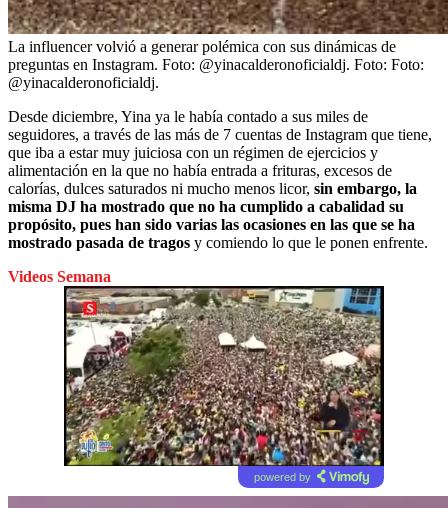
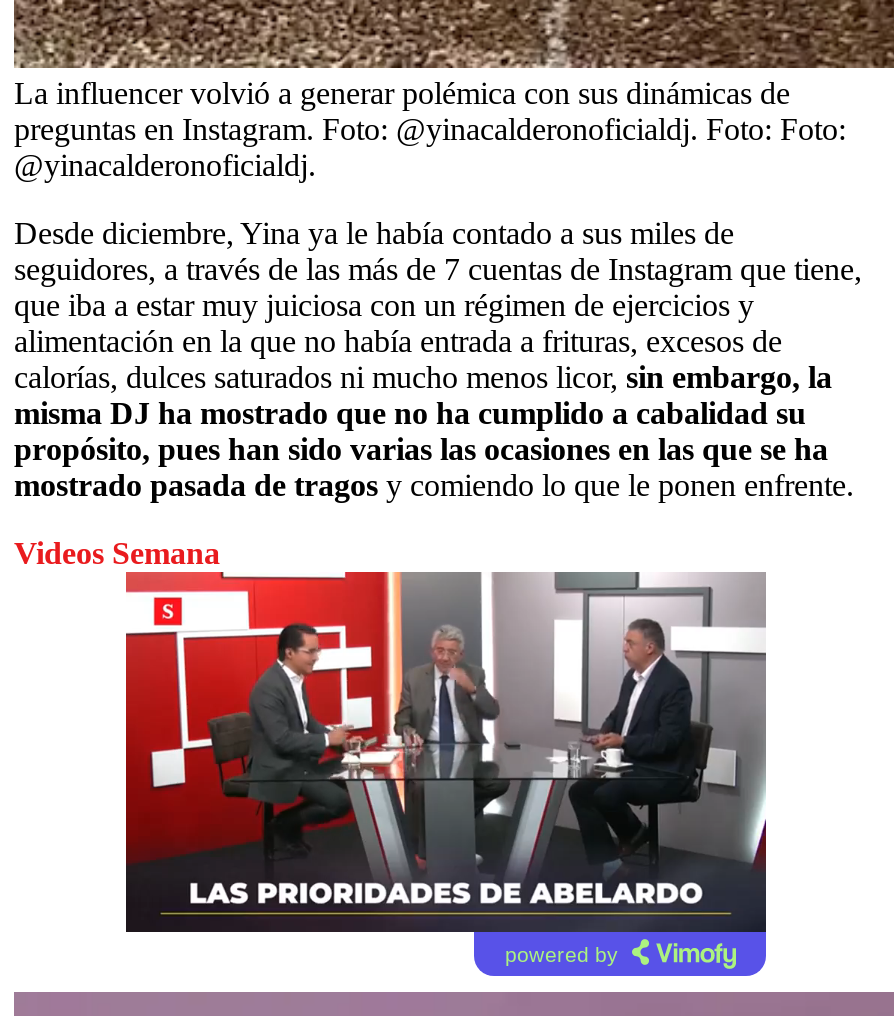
- [image]
+ [image]
